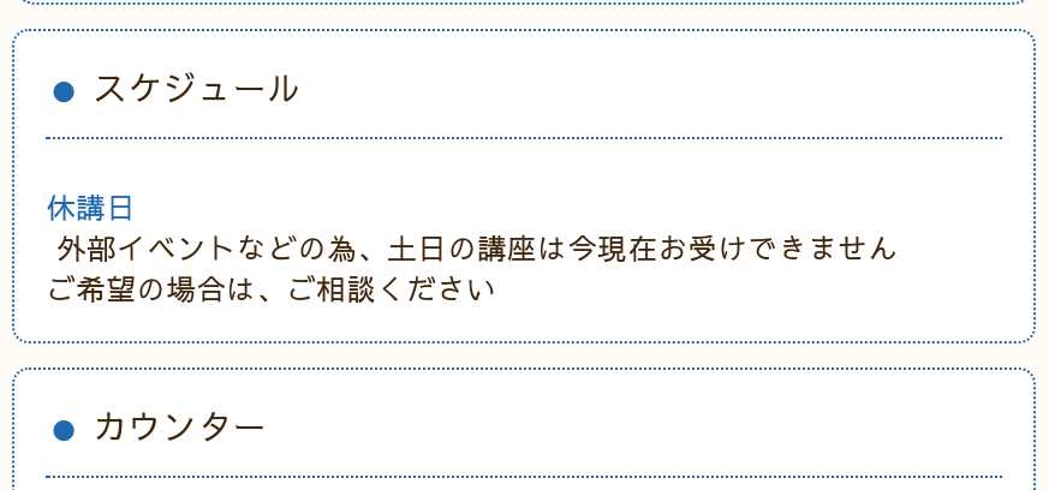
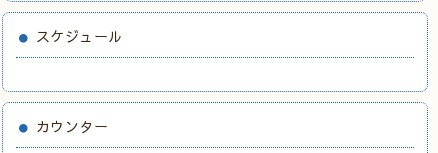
- 休講日
- 外部イベントなどの為、土日の講座は今現在お受けできません
- ご希望の場合は、ご相談ください
